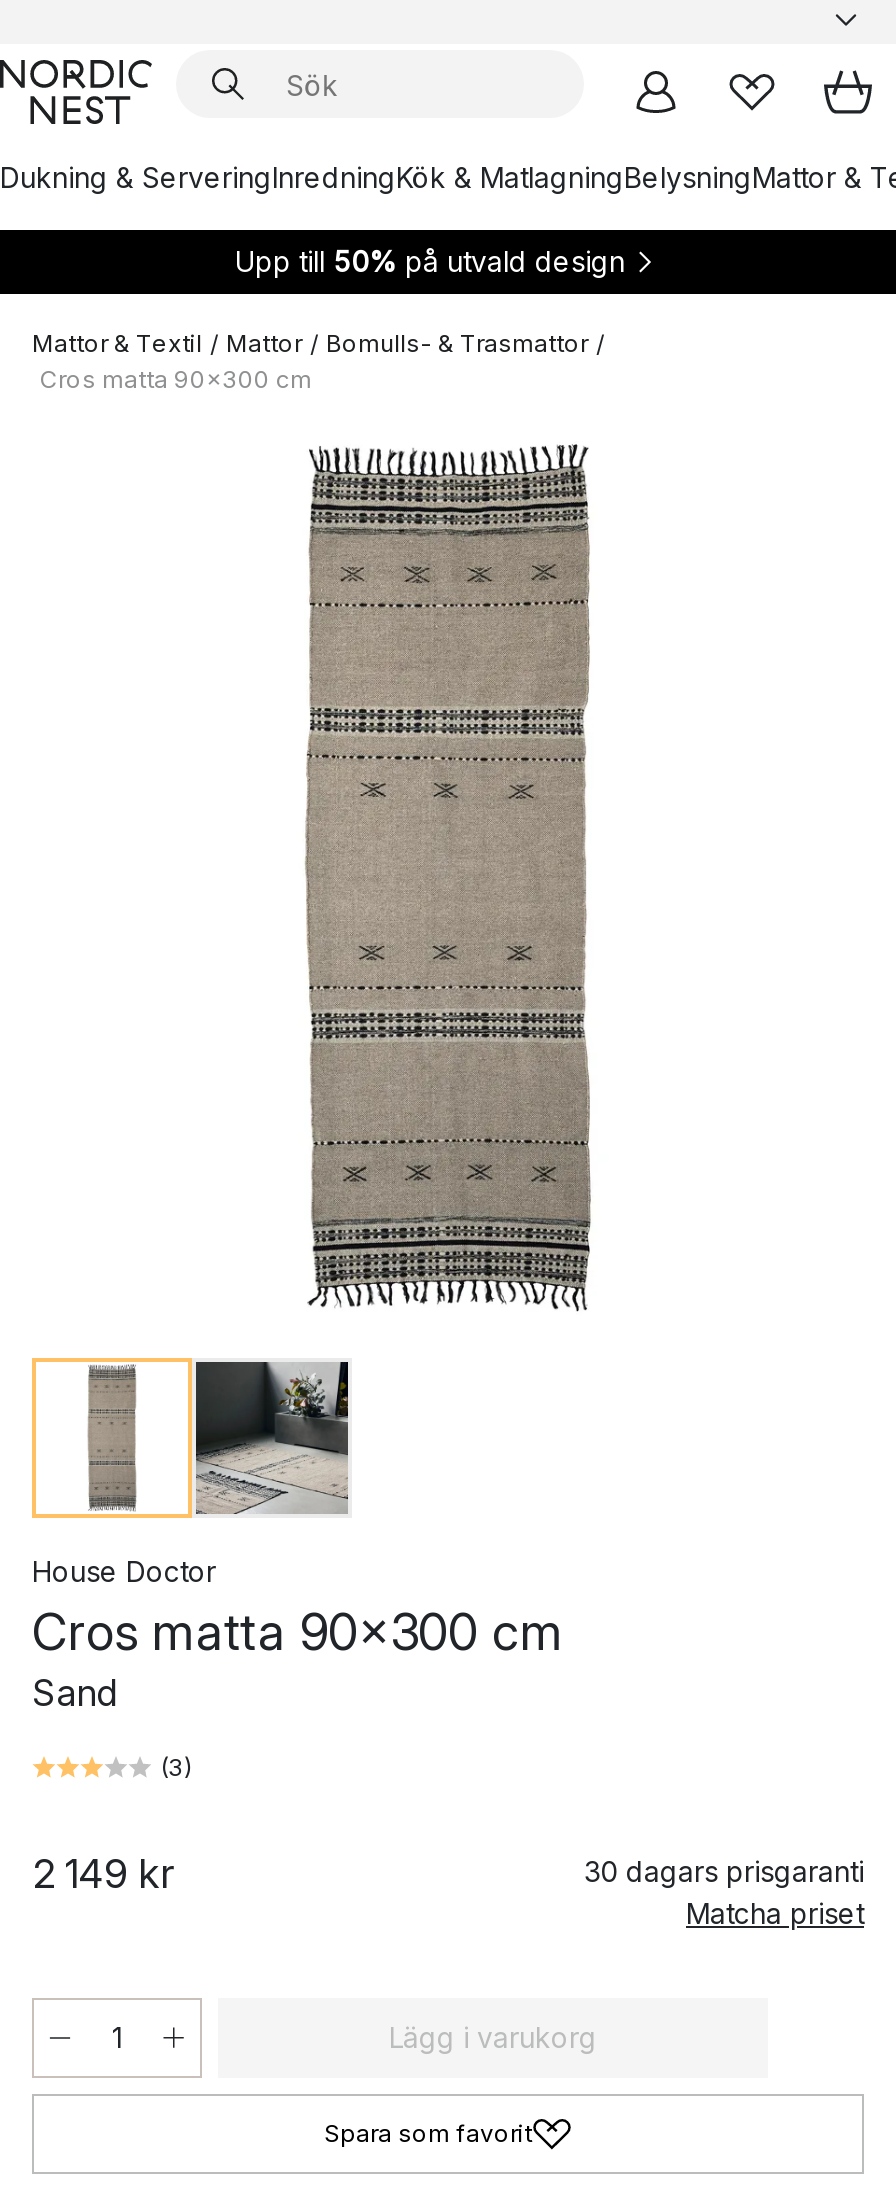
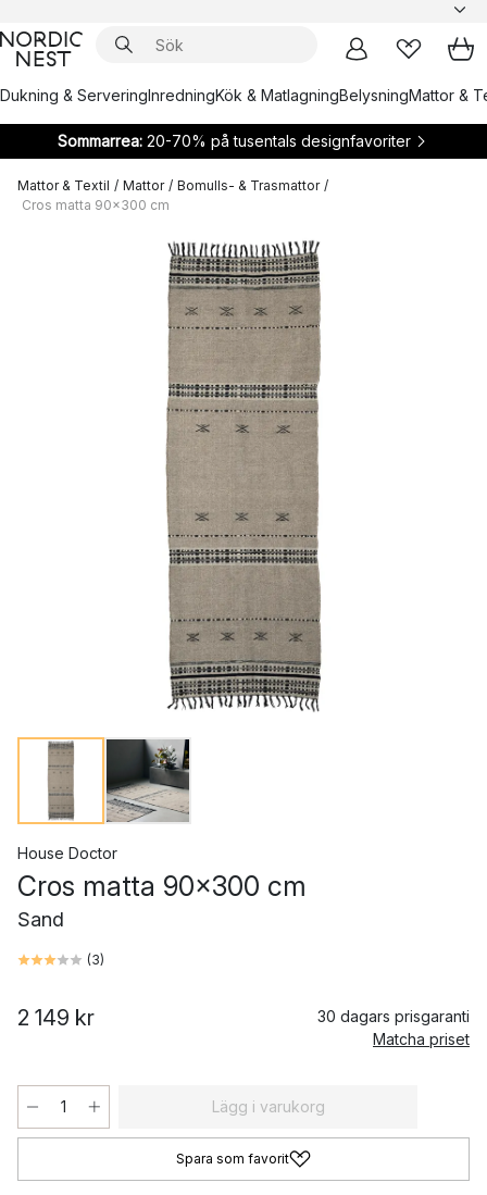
- Upp till 50% på utvald design
+ Sommarrea: 20-70% på tusentals designfavoriter
